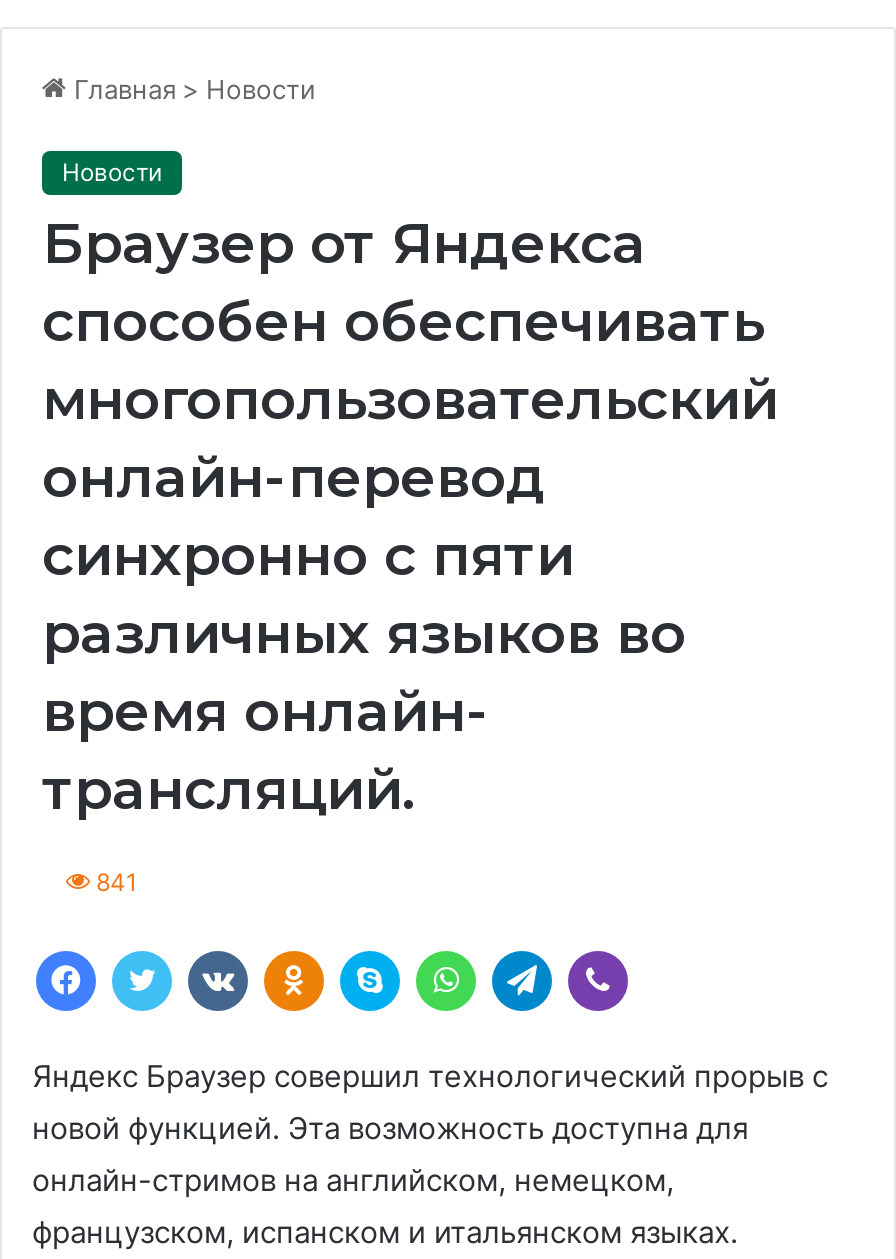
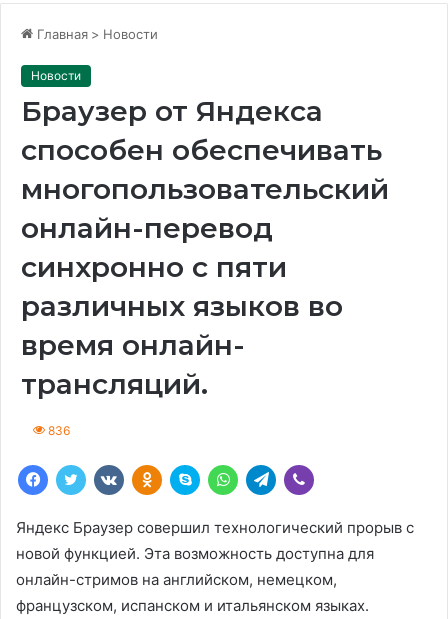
- 841
+ 836
